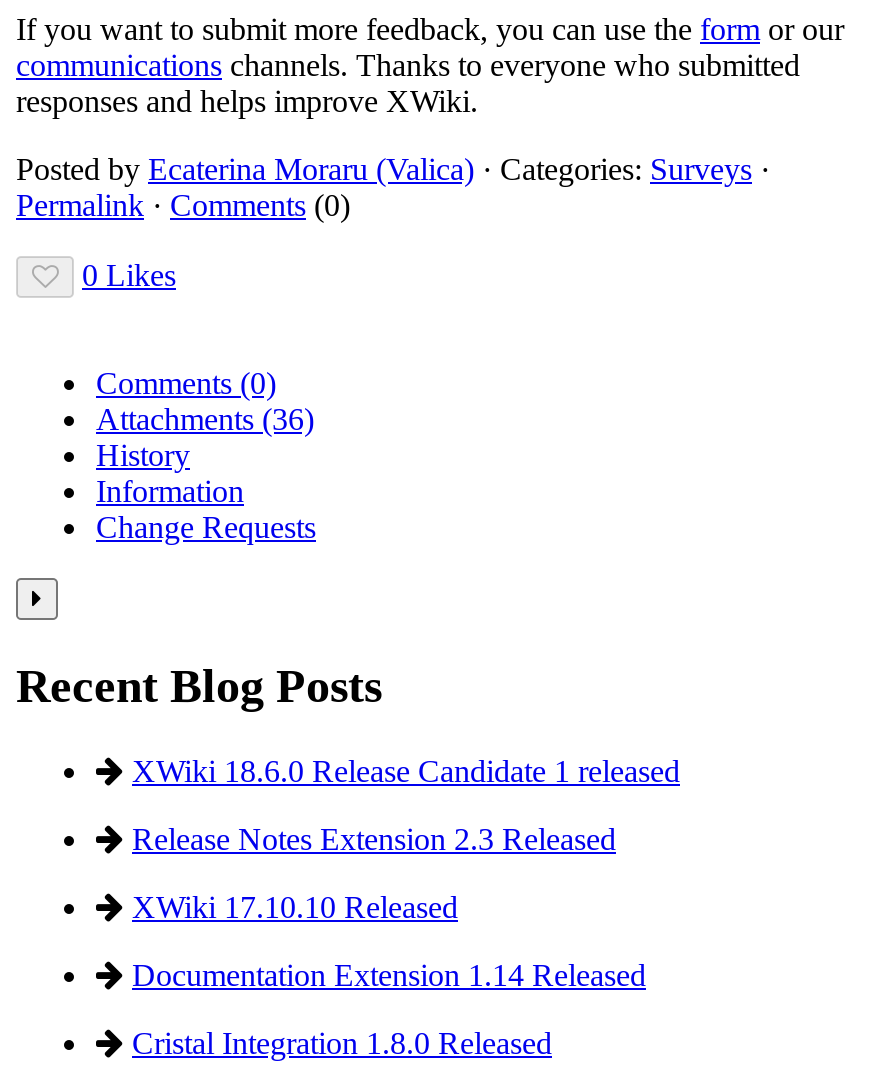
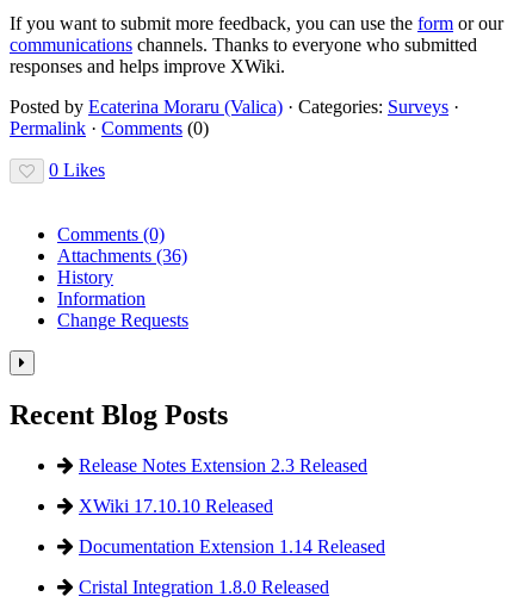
- XWiki 18.6.0 Release Candidate 1 released
